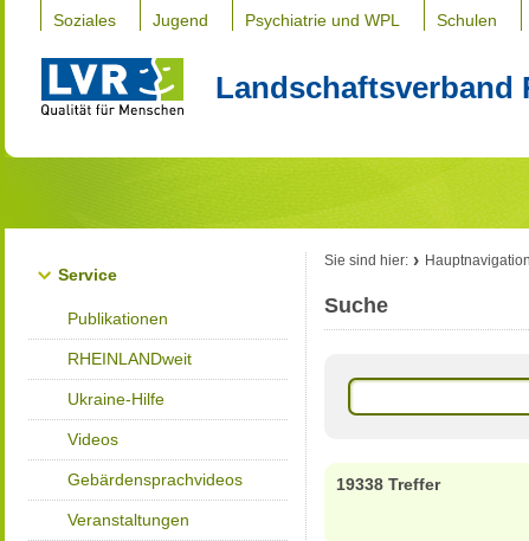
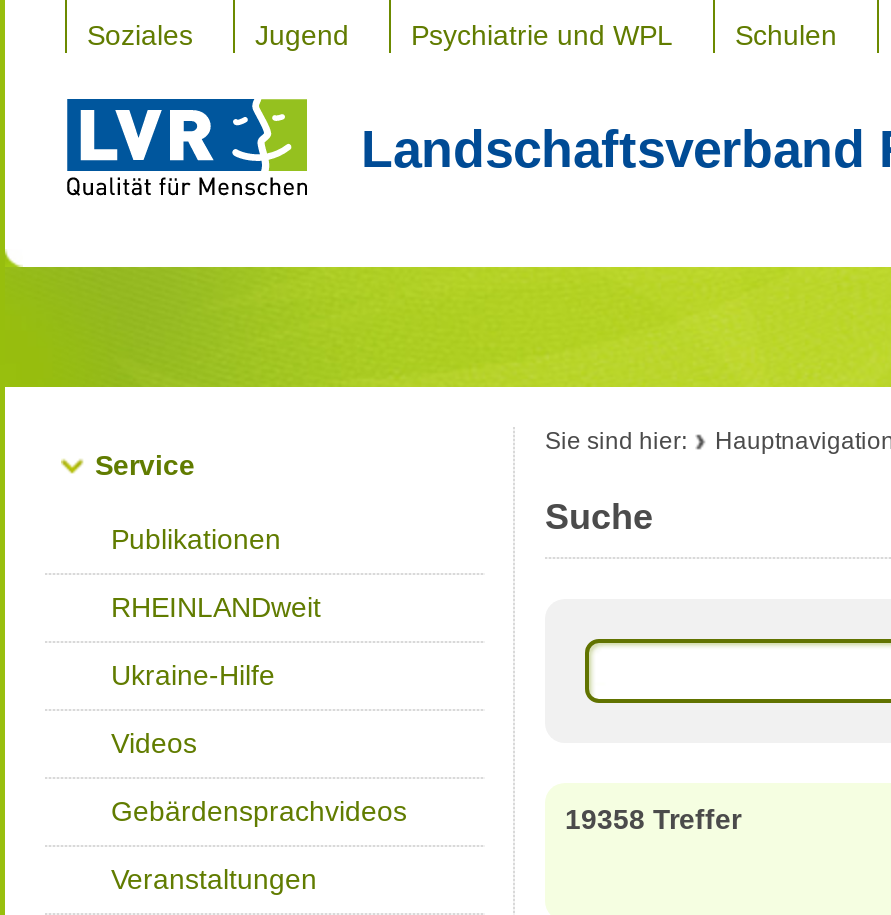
- 19338 Treffer
+ 19358 Treffer
